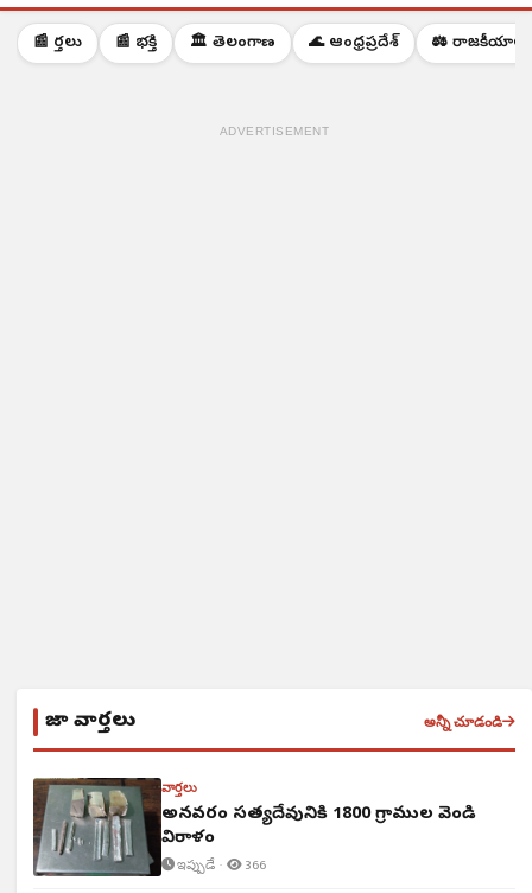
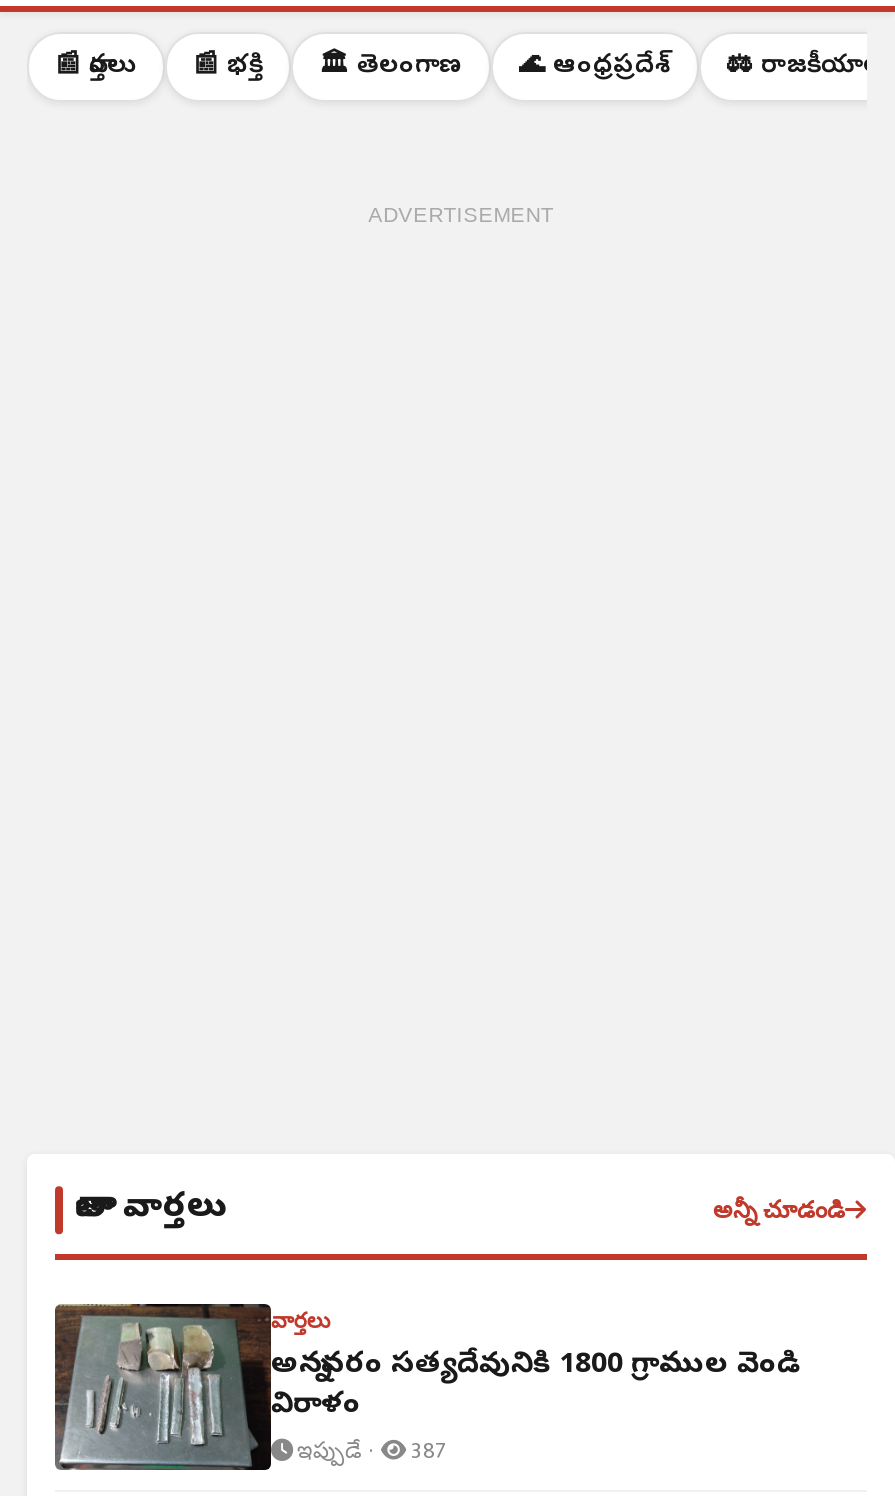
- ఇప్పుడే · 366
+ ఇప్పుడే · 387
